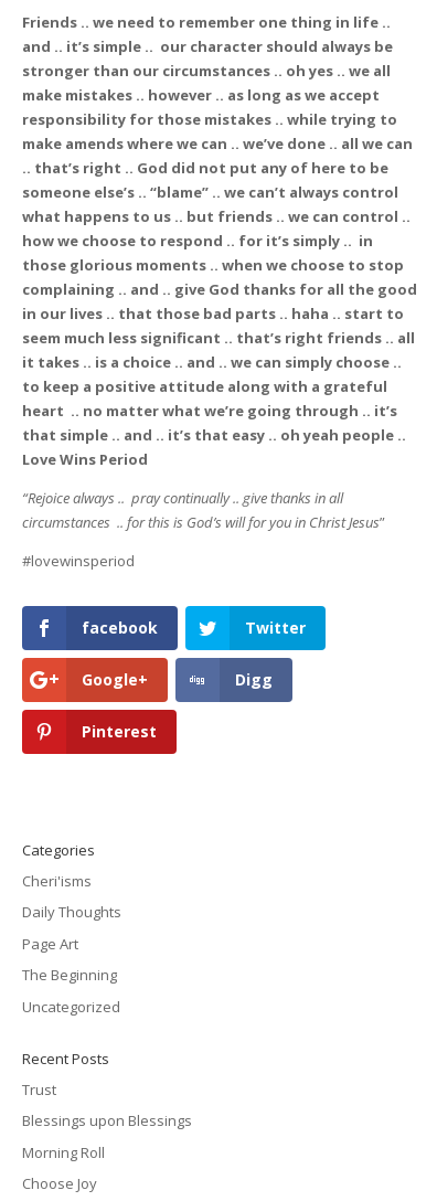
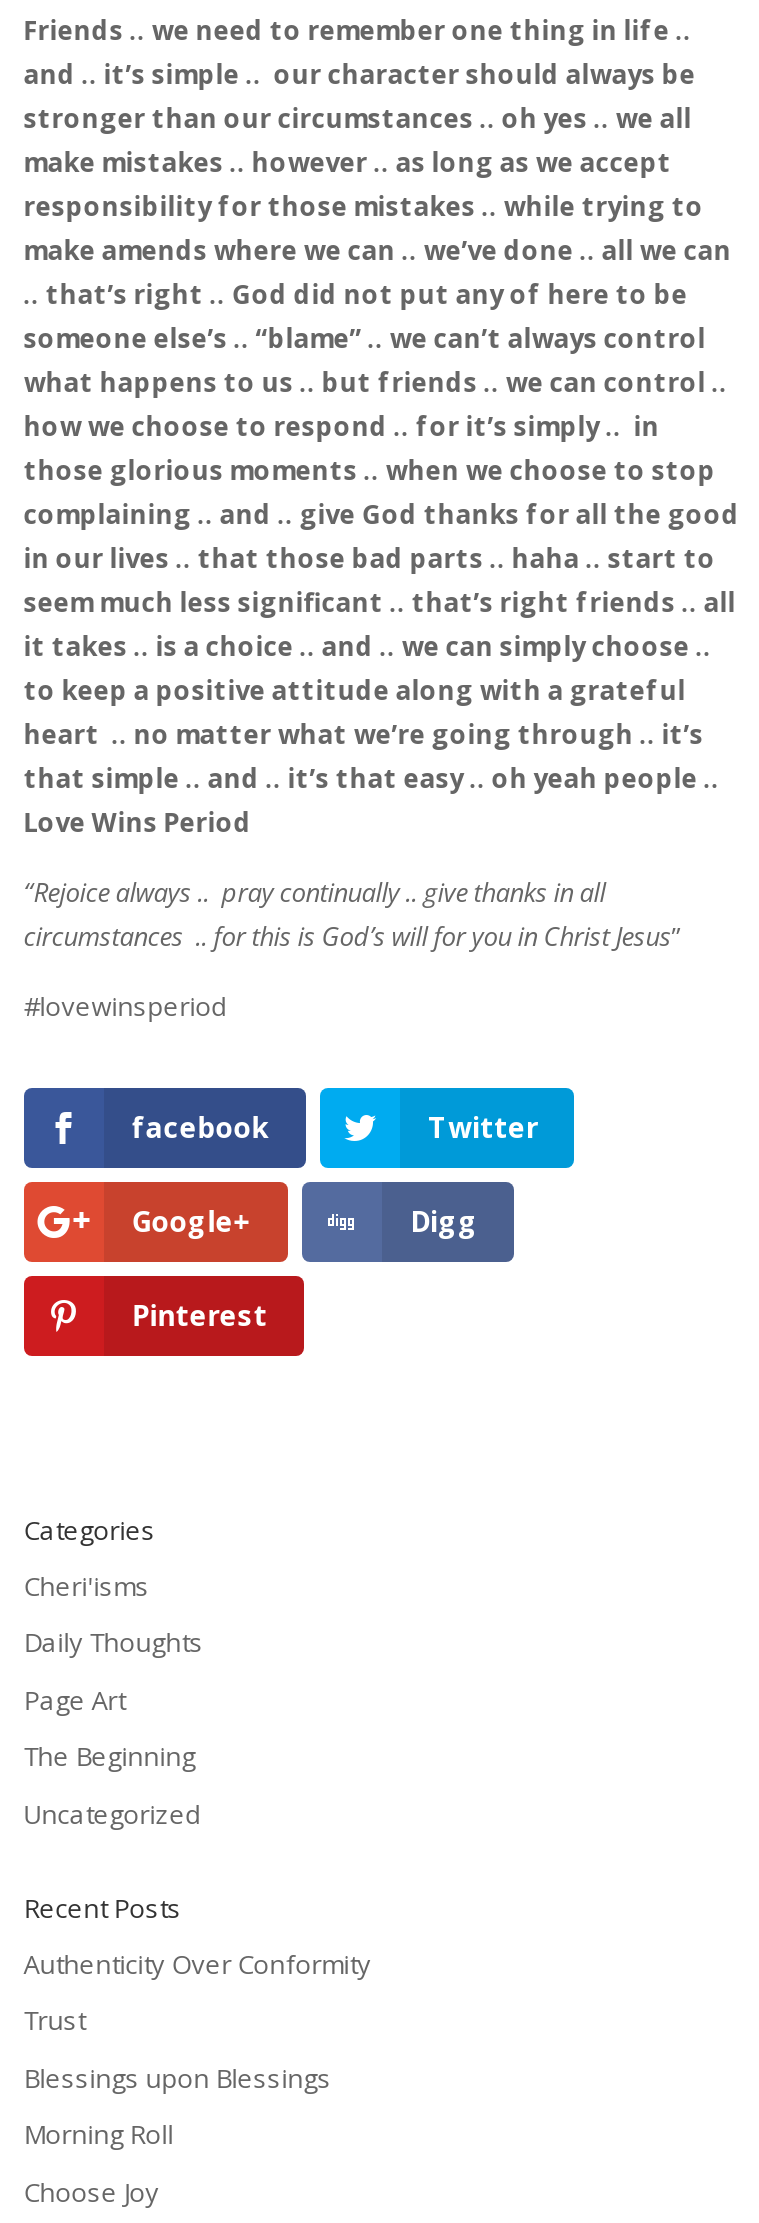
+ Authenticity Over Conformity
